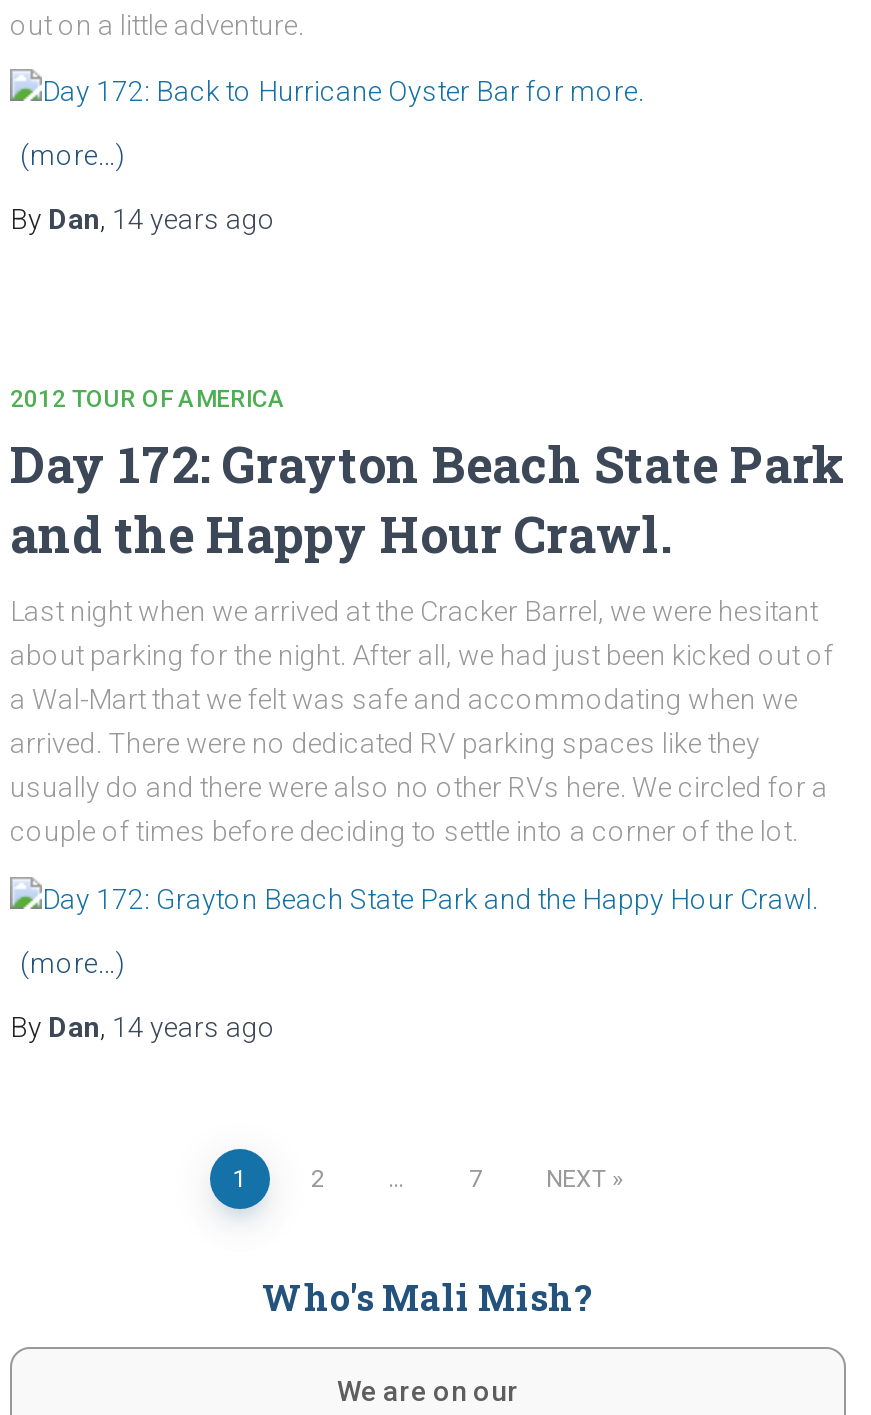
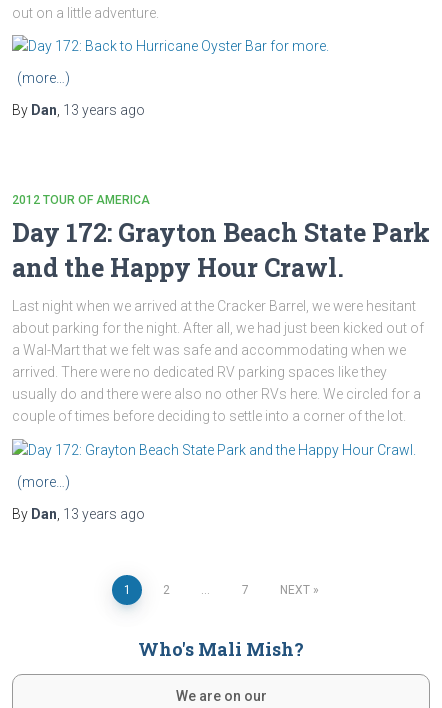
- By Dan, 14 years ago
+ By Dan, 13 years ago

- By Dan, 14 years ago
+ By Dan, 13 years ago
